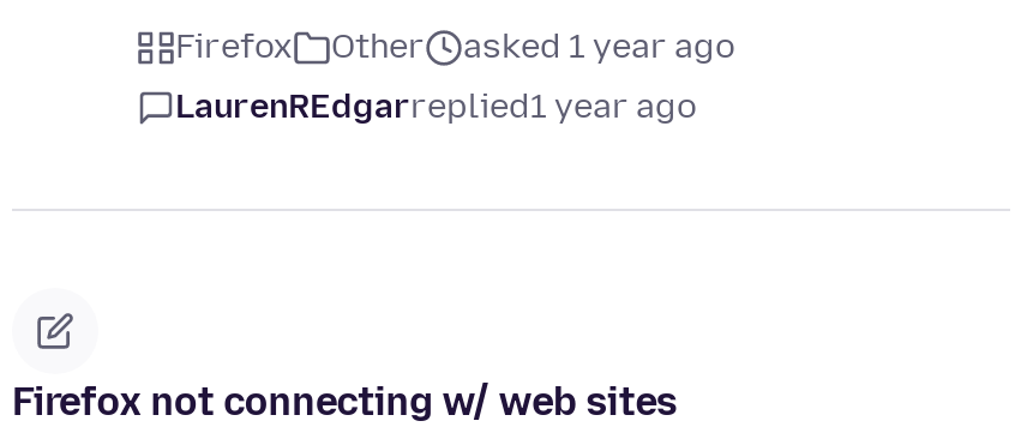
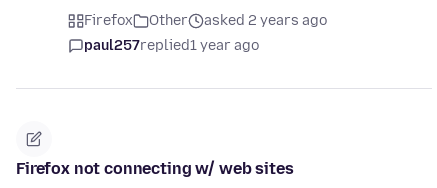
- asked 1 year ago
+ asked 2 years ago

- LaurenREdgarreplied1 year ago
+ paul257replied1 year ago
